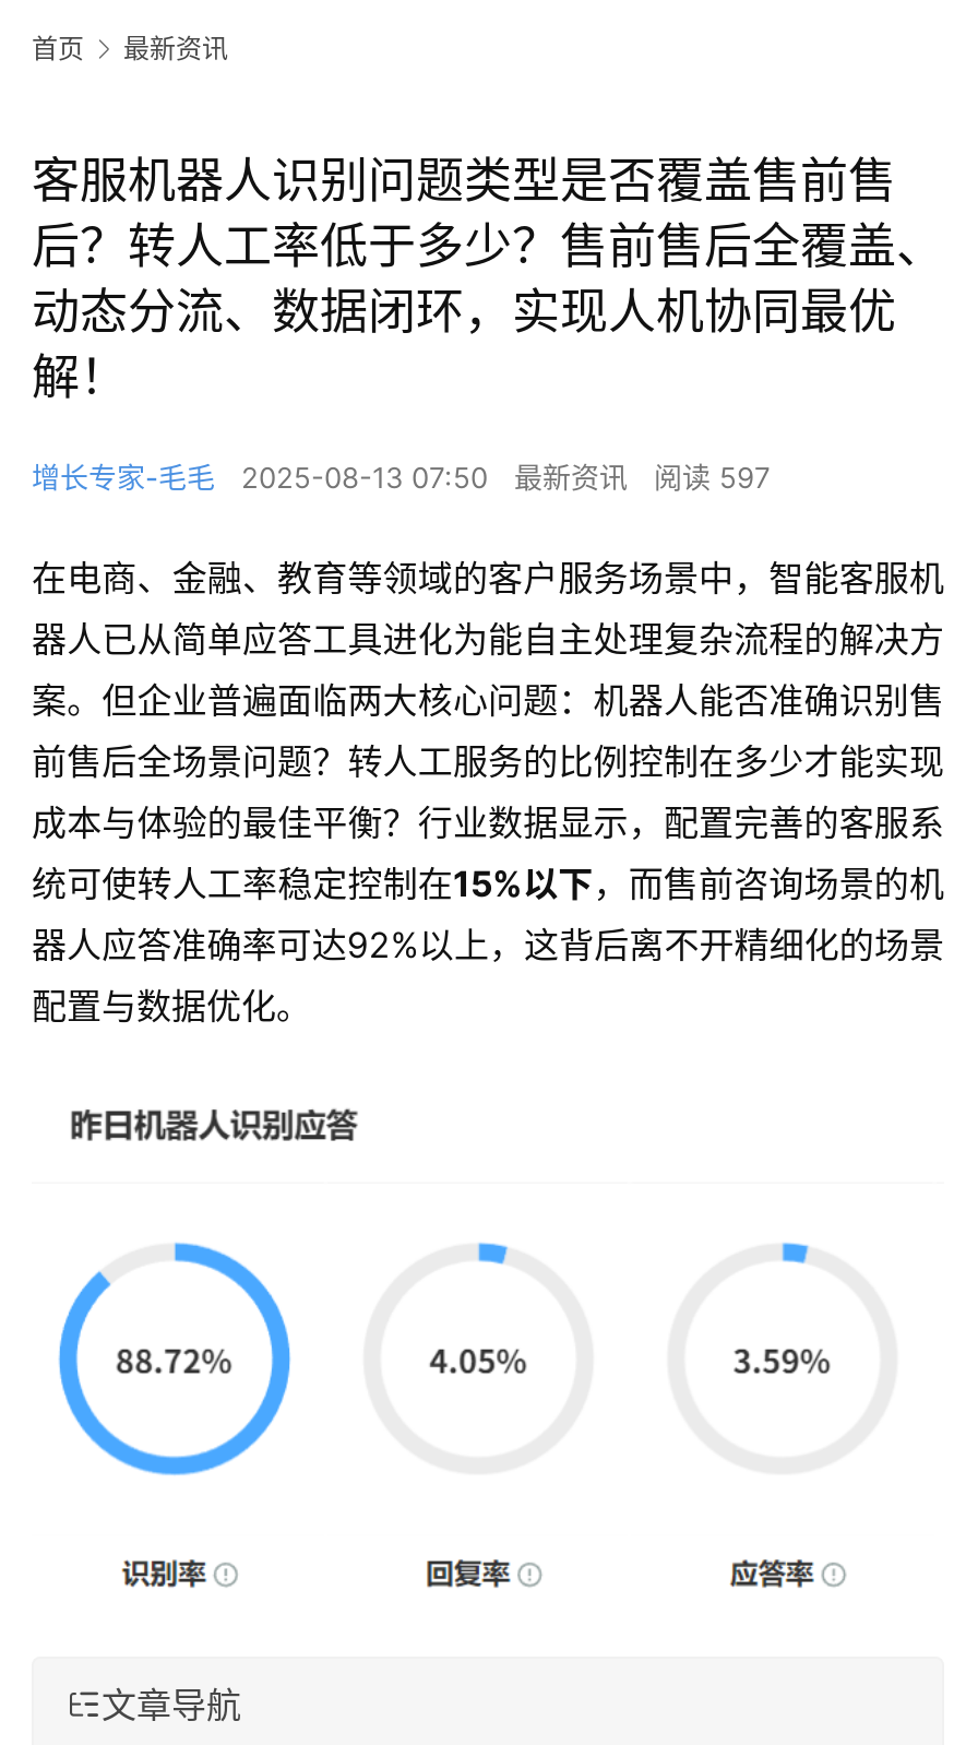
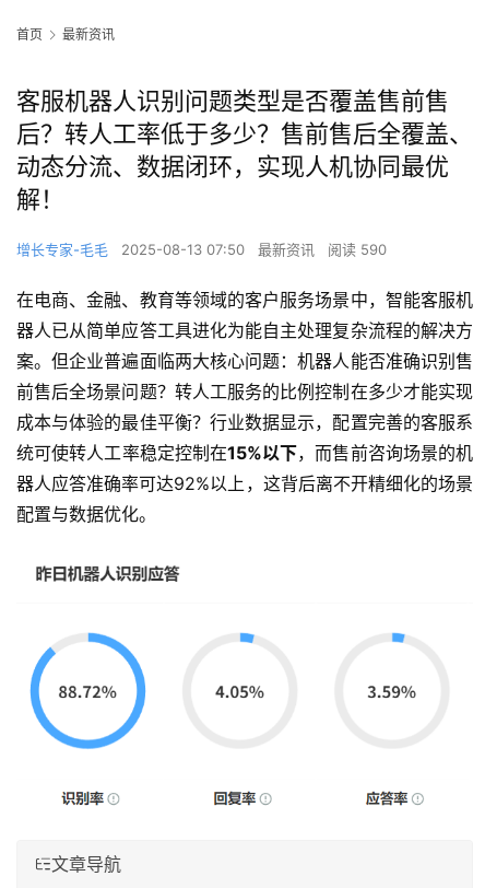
- 增长专家-毛毛 2025-08-13 07:50 最新资讯 阅读 597
+ 增长专家-毛毛 2025-08-13 07:50 最新资讯 阅读 590
